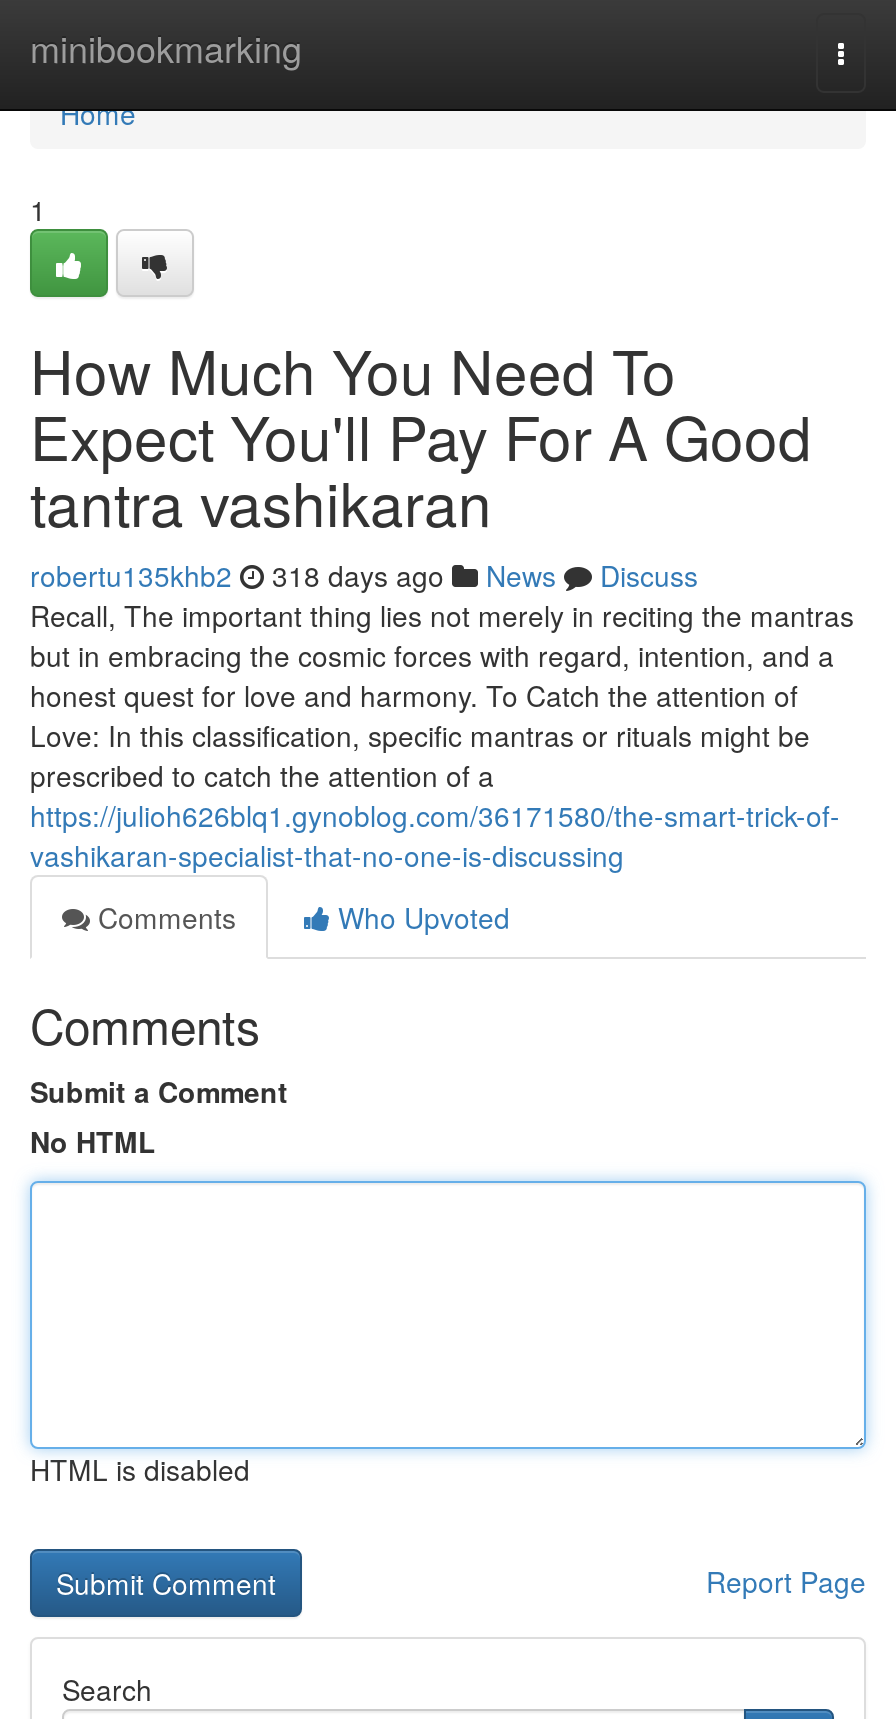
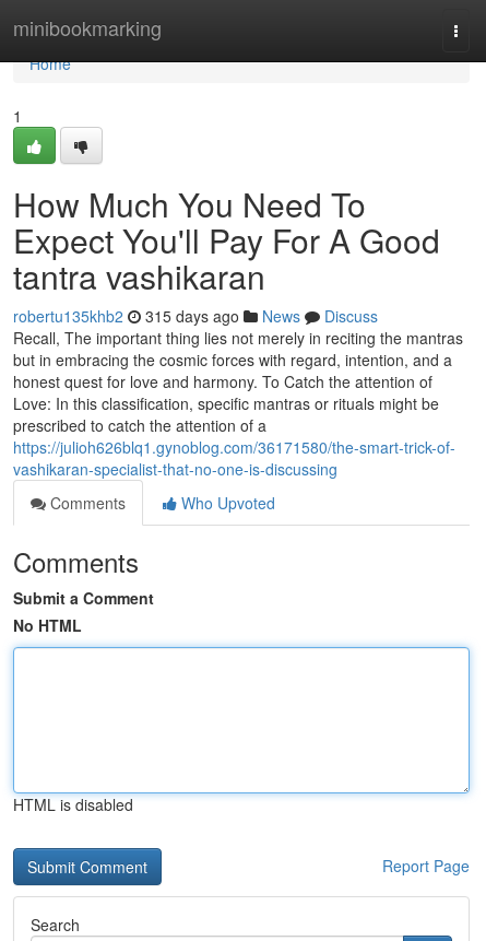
- robertu135khb2 318 days ago News Discuss
+ robertu135khb2 315 days ago News Discuss
